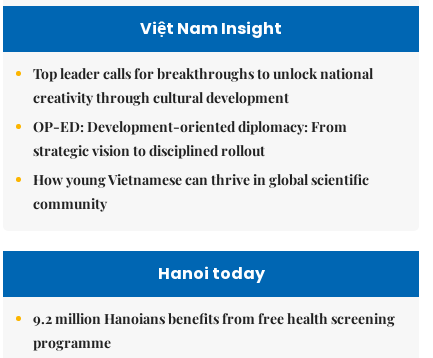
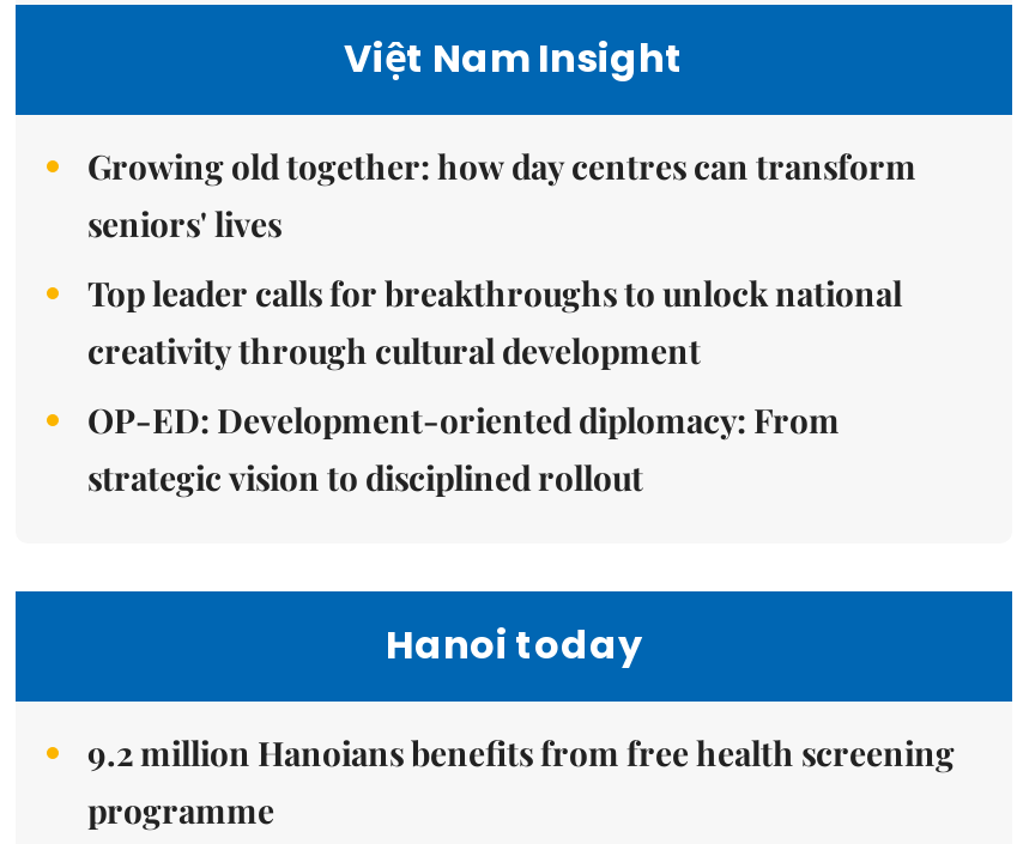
+ Growing old together: how day centres can transform
+ seniors' lives

moved down: Top leader calls for breakthroughs to unlock national | creativity through cultural development | OP-ED: Development-oriented diplomacy: From | strategic vision to disciplined rollout

- How young Vietnamese can thrive in global scientific
- community
